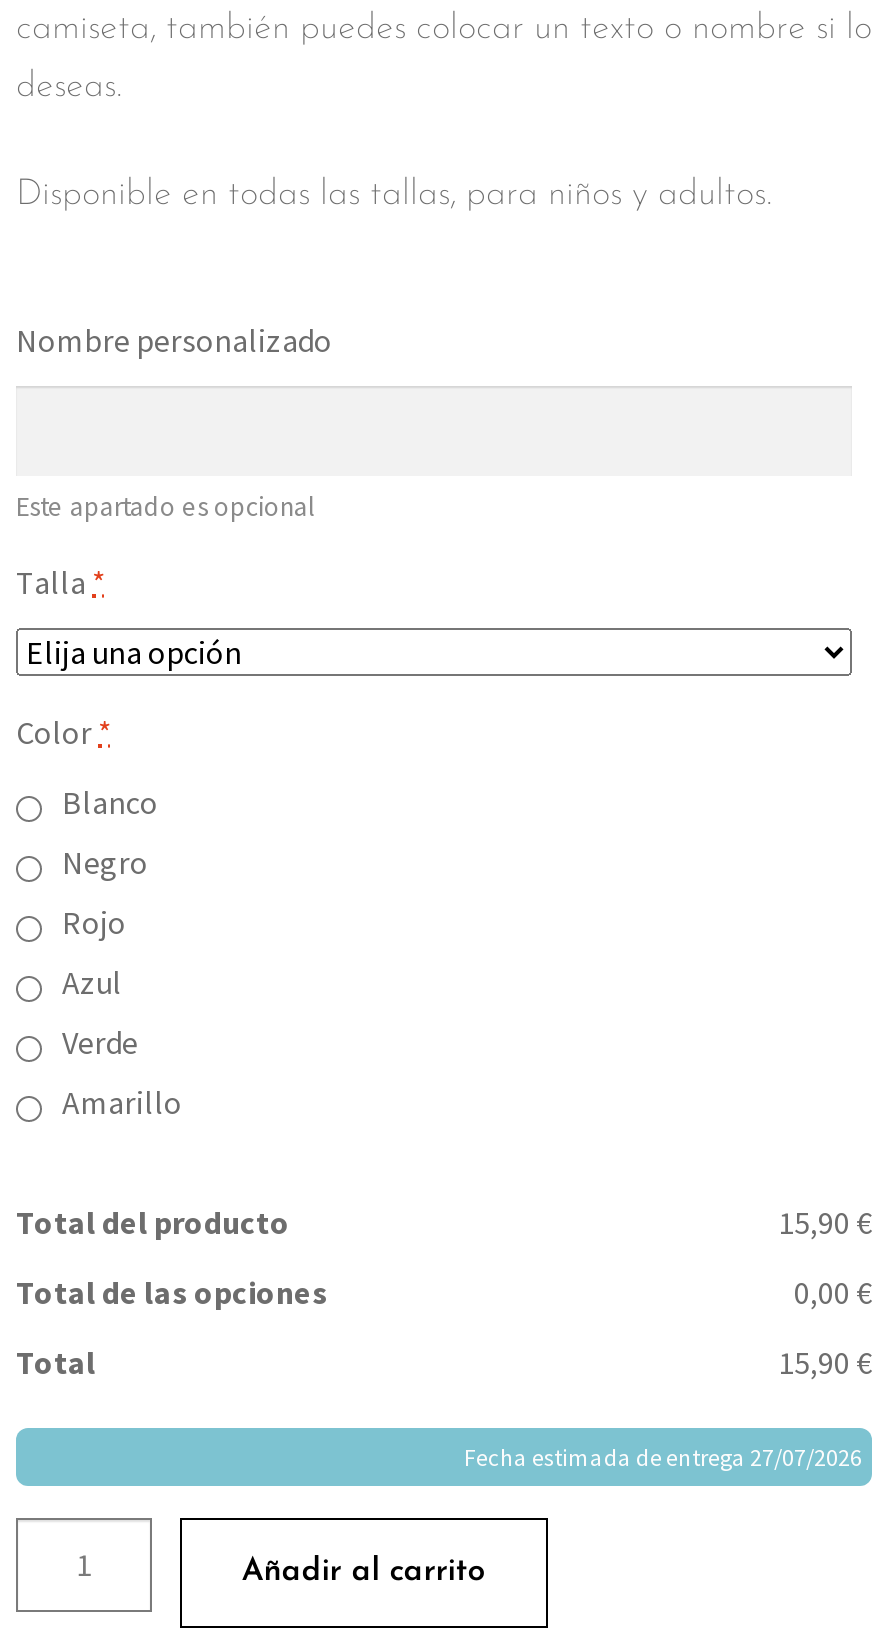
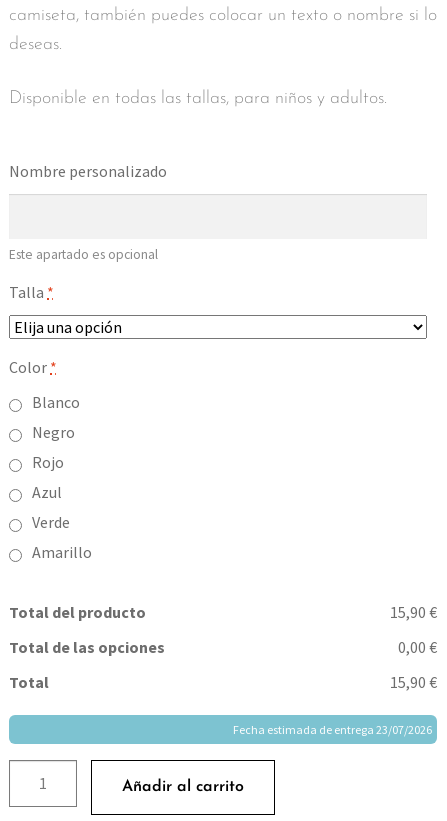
- Fecha estimada de entrega 27/07/2026
+ Fecha estimada de entrega 23/07/2026
